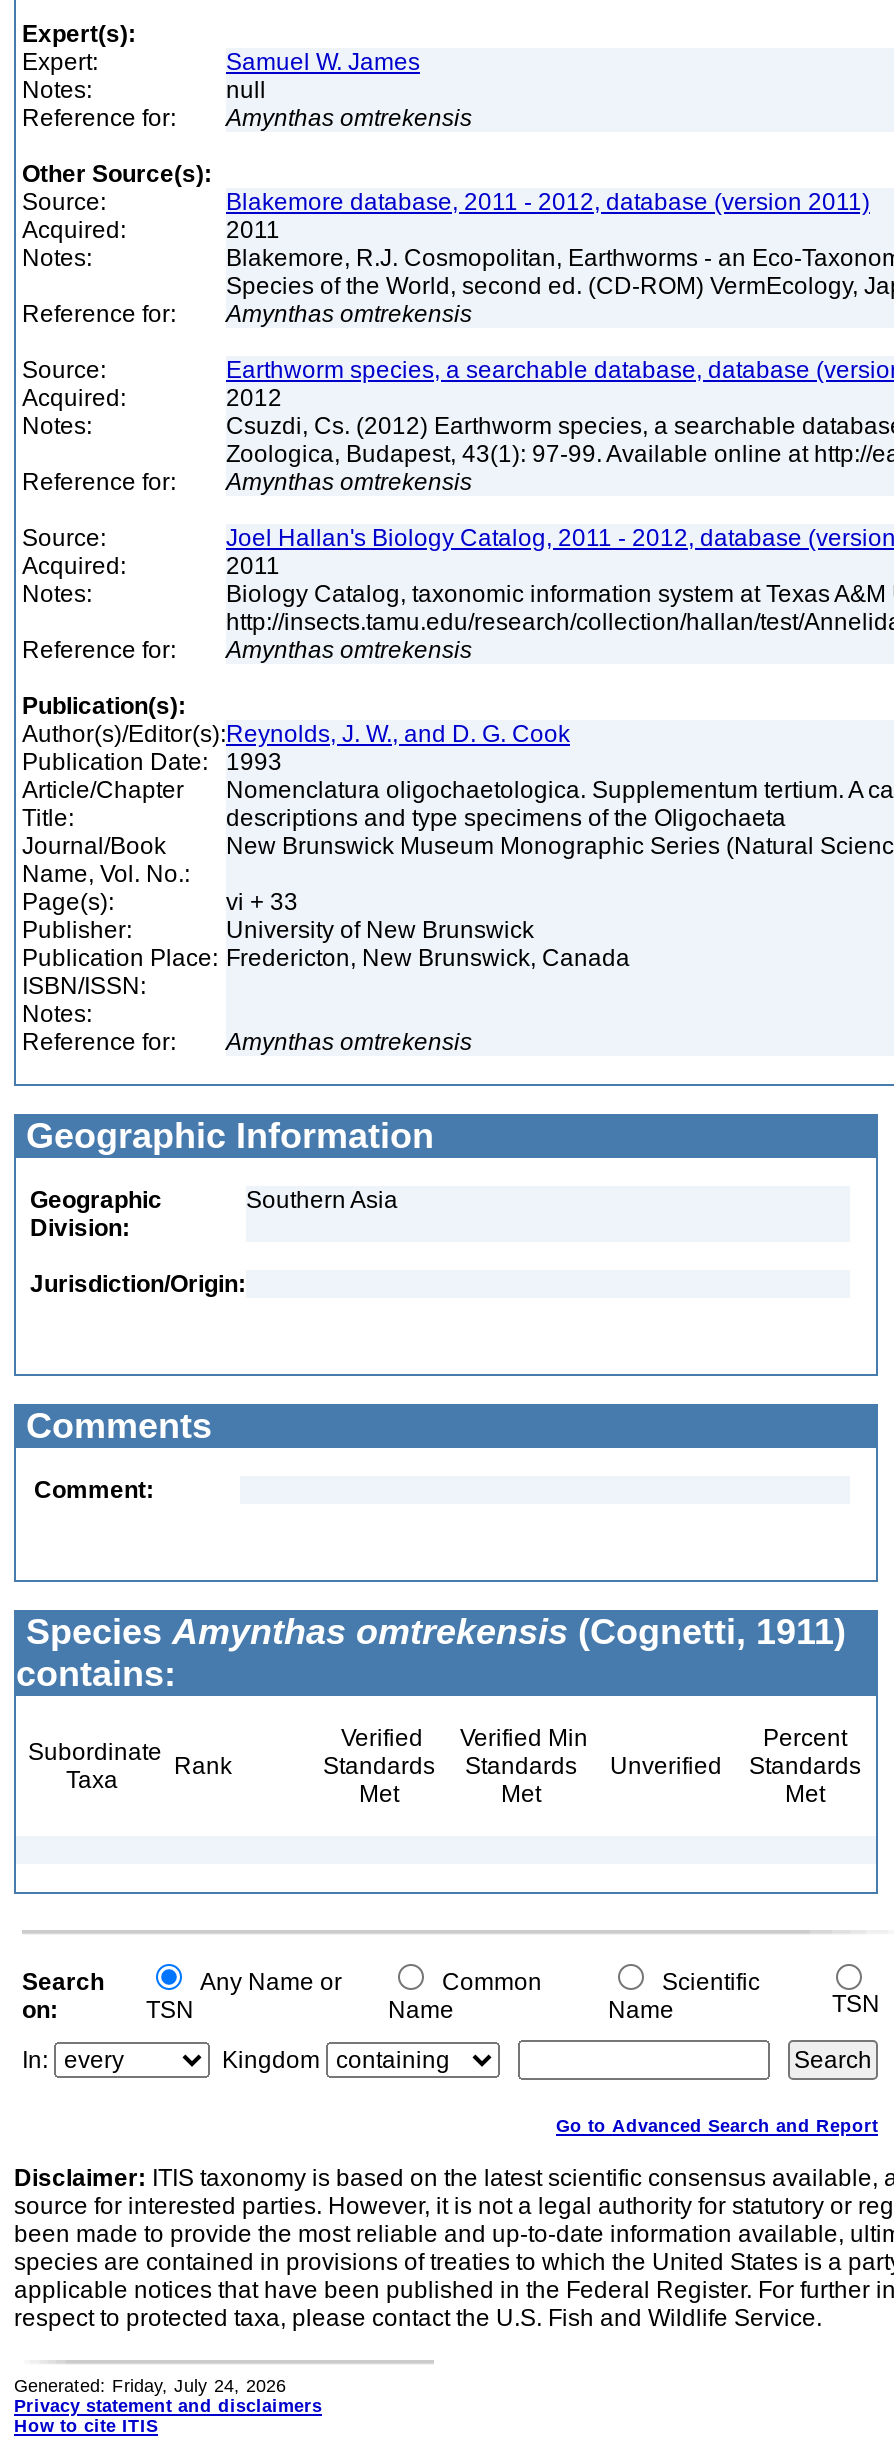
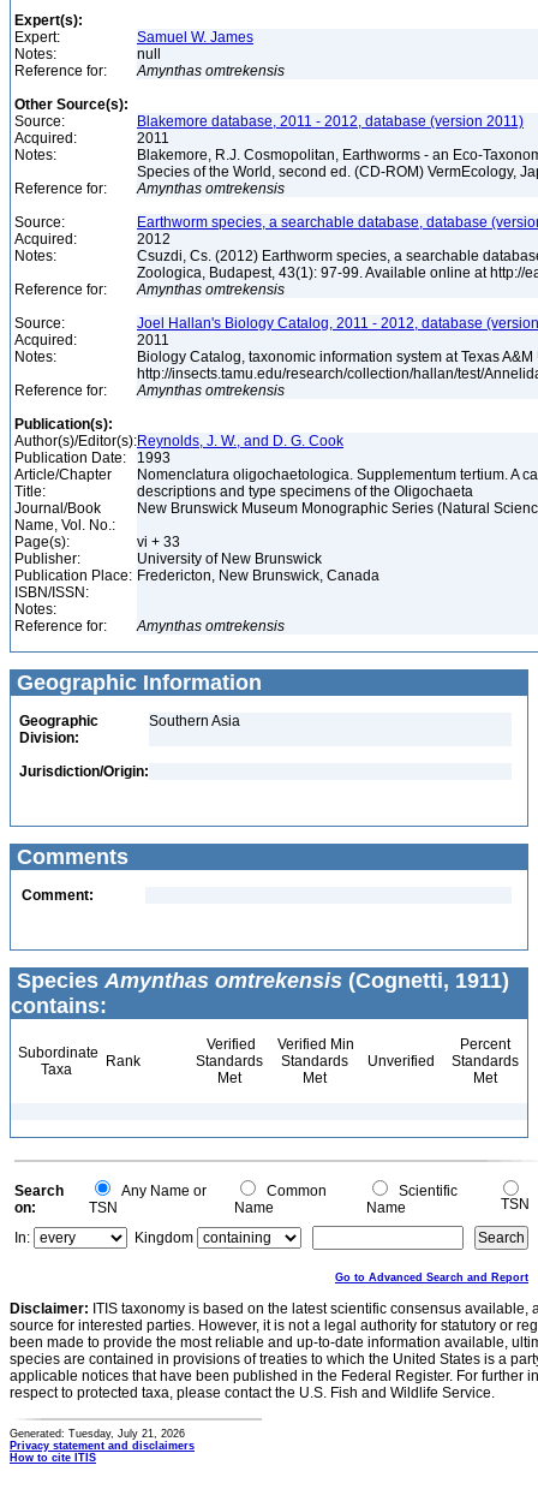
- Generated: Friday, July 24, 2026
+ Generated: Tuesday, July 21, 2026
